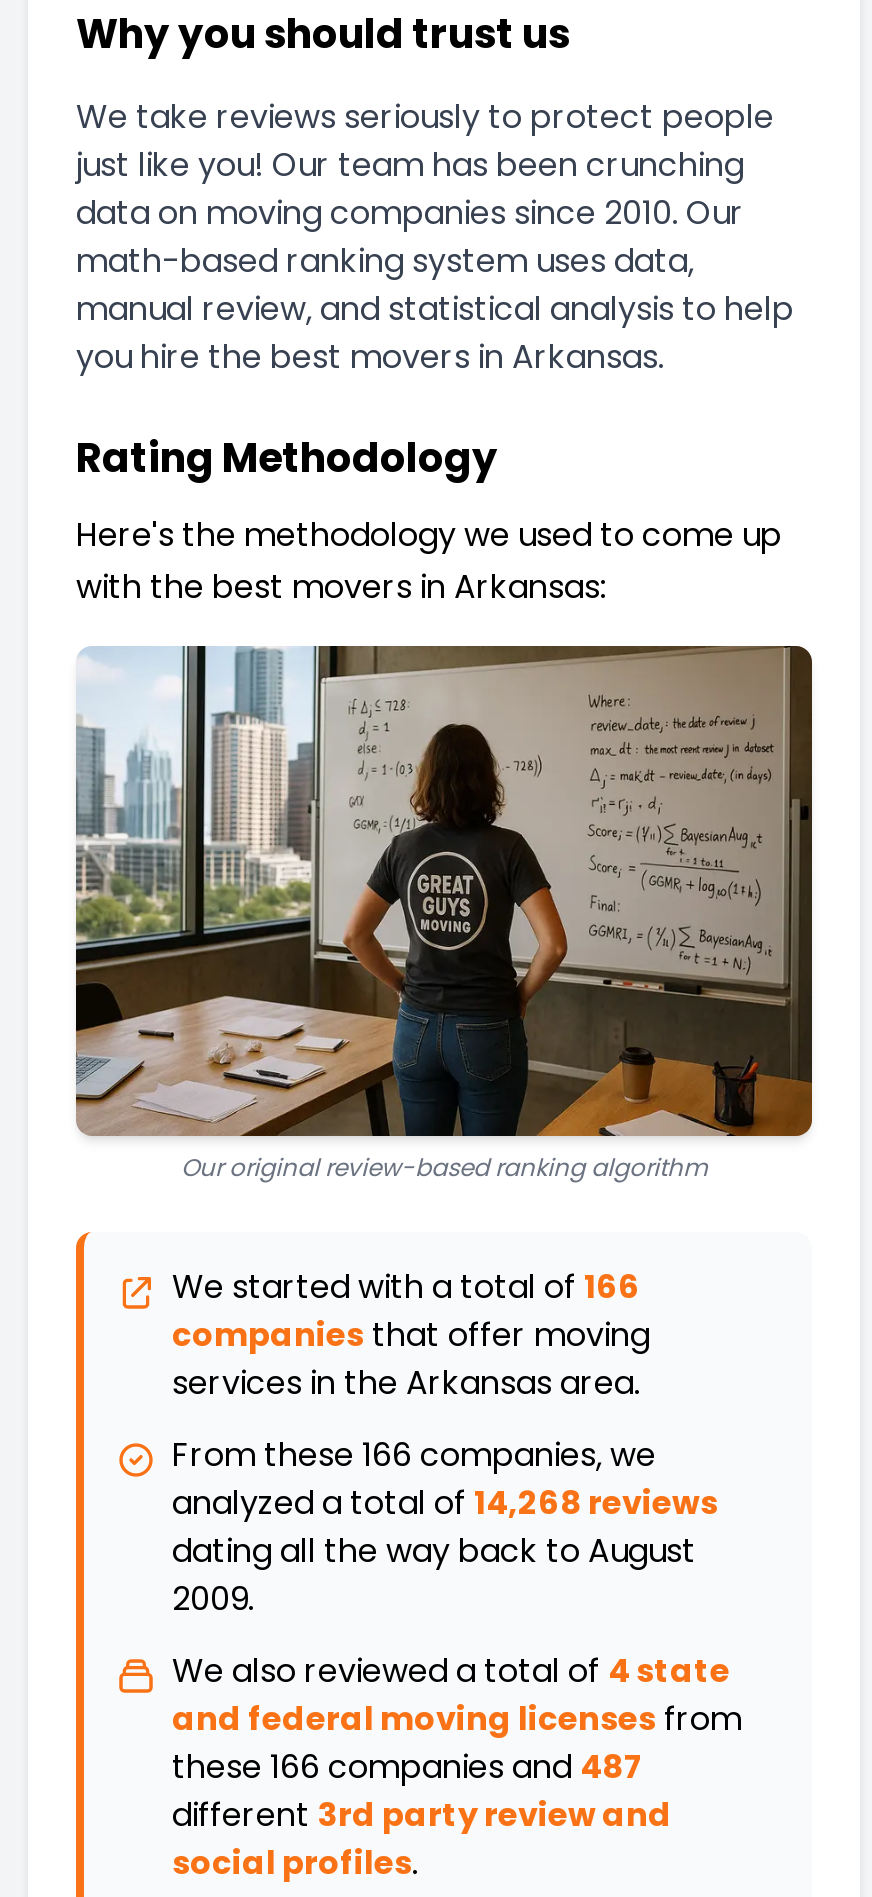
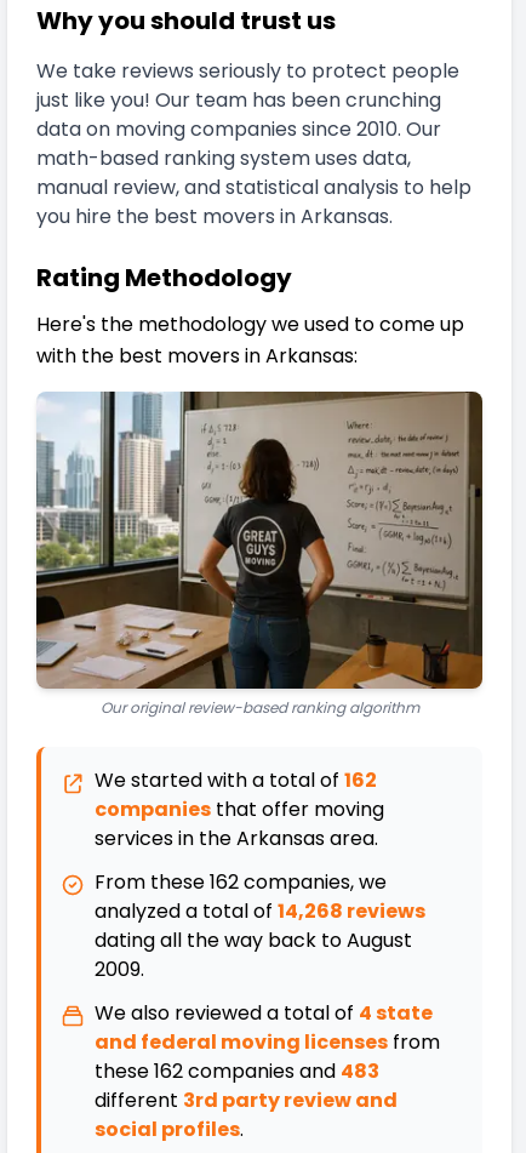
- We started with a total of 166
+ We started with a total of 162

- From these 166 companies, we
+ From these 162 companies, we

- these 166 companies and 487
+ these 162 companies and 483
